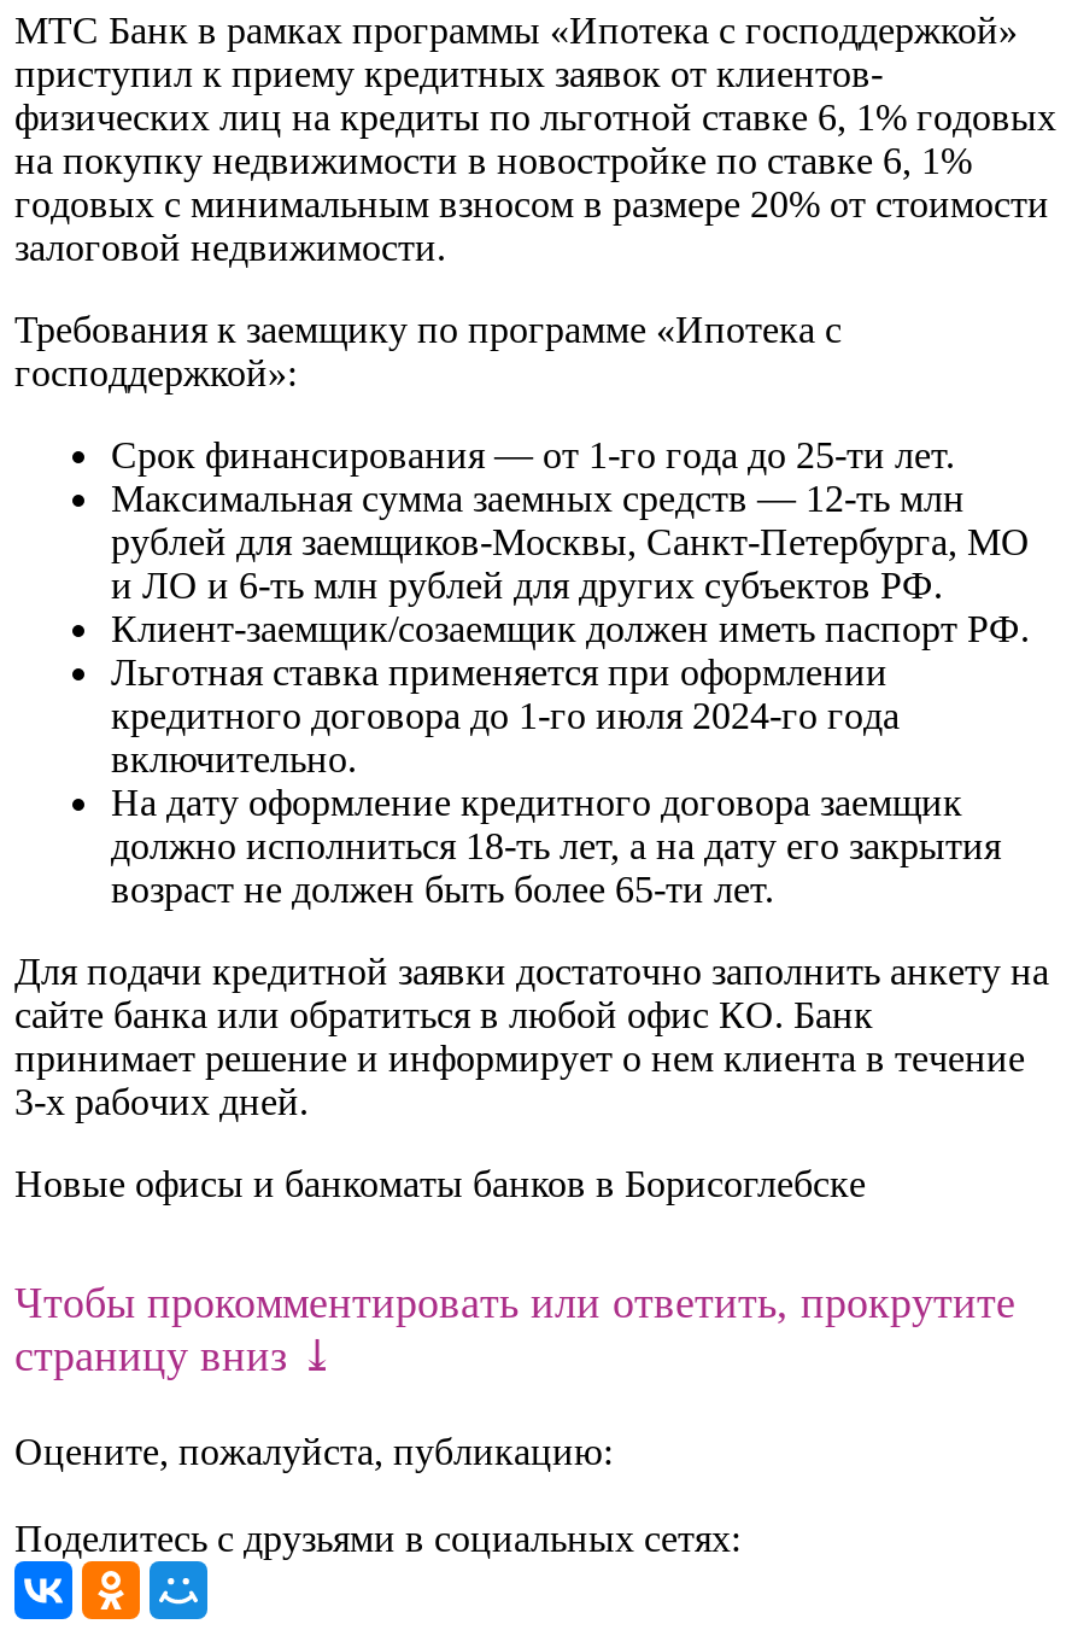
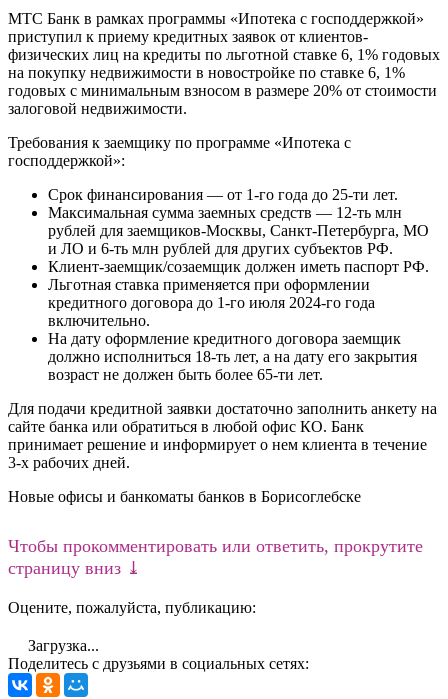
+ Загрузка...
